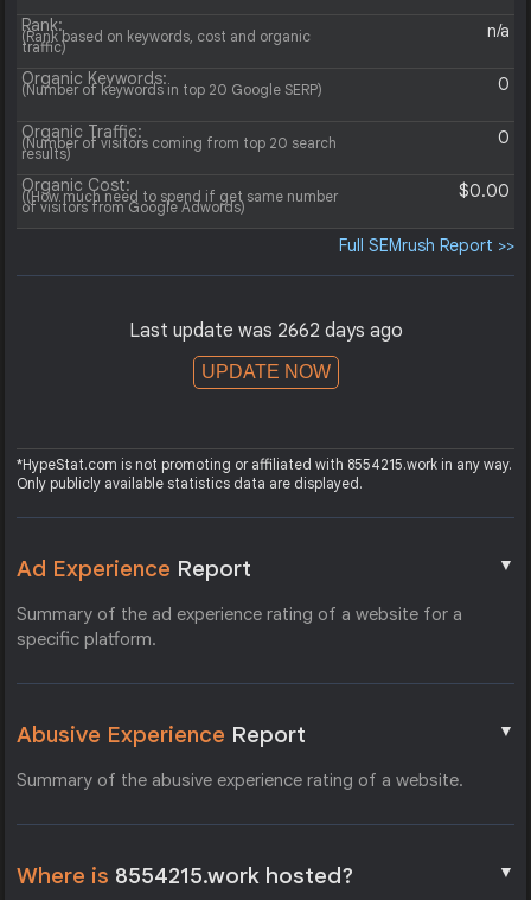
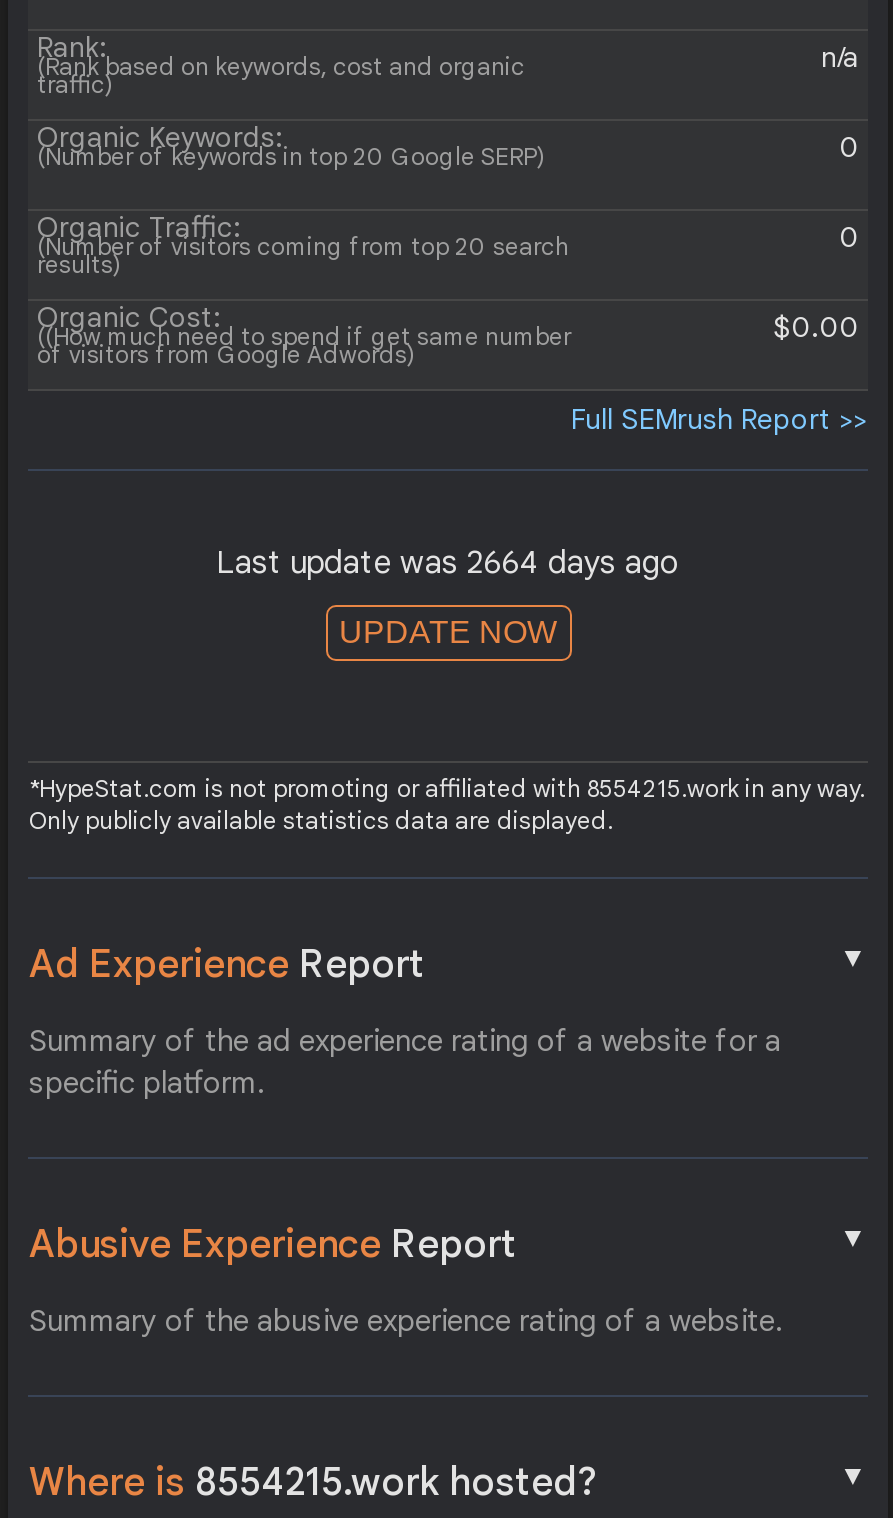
- Last update was 2662 days ago
+ Last update was 2664 days ago
